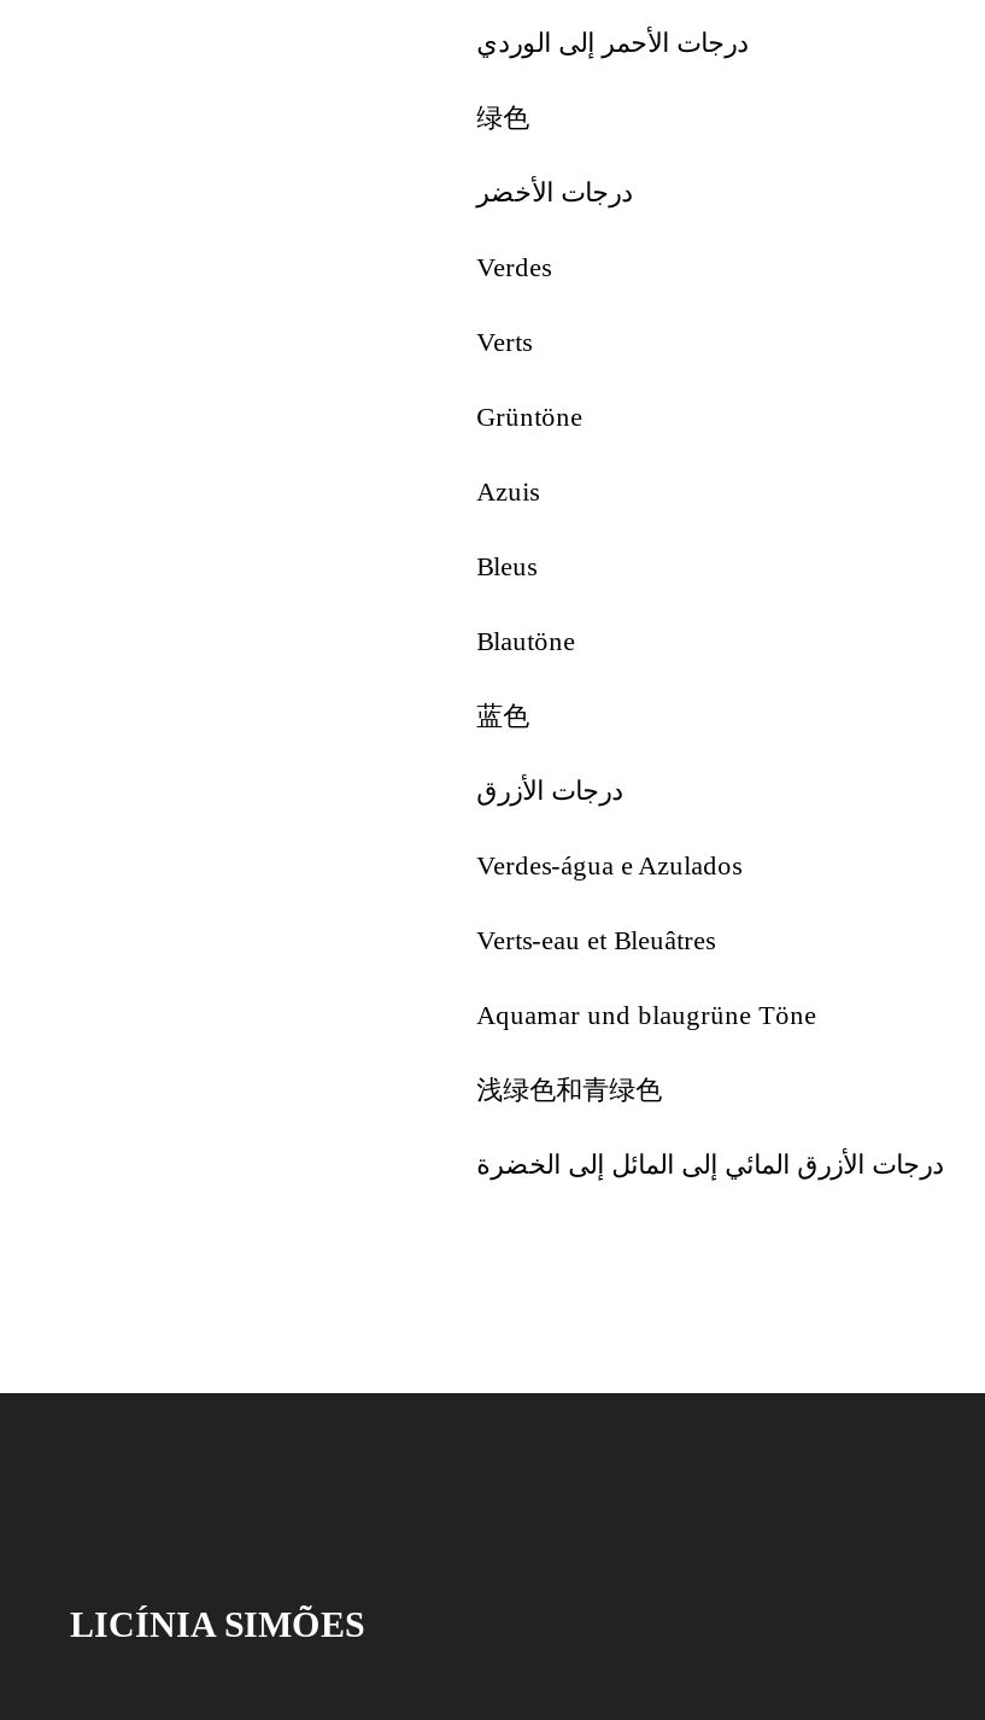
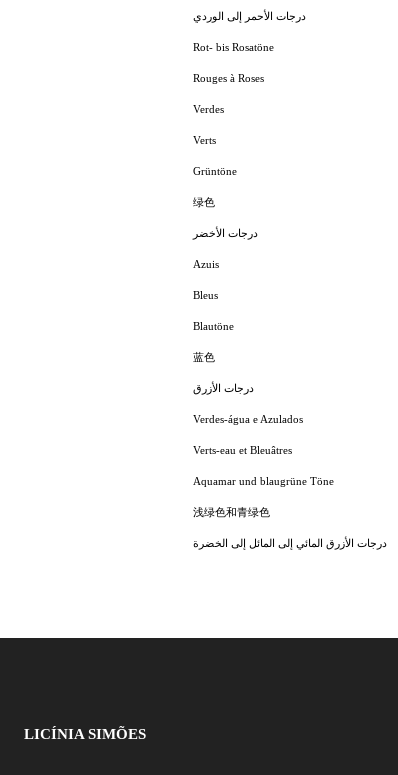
- 绿色
+ Rot- bis Rosatöne

- درجات الأخضر
+ Rouges à Roses

+ 绿色
+ درجات الأخضر
